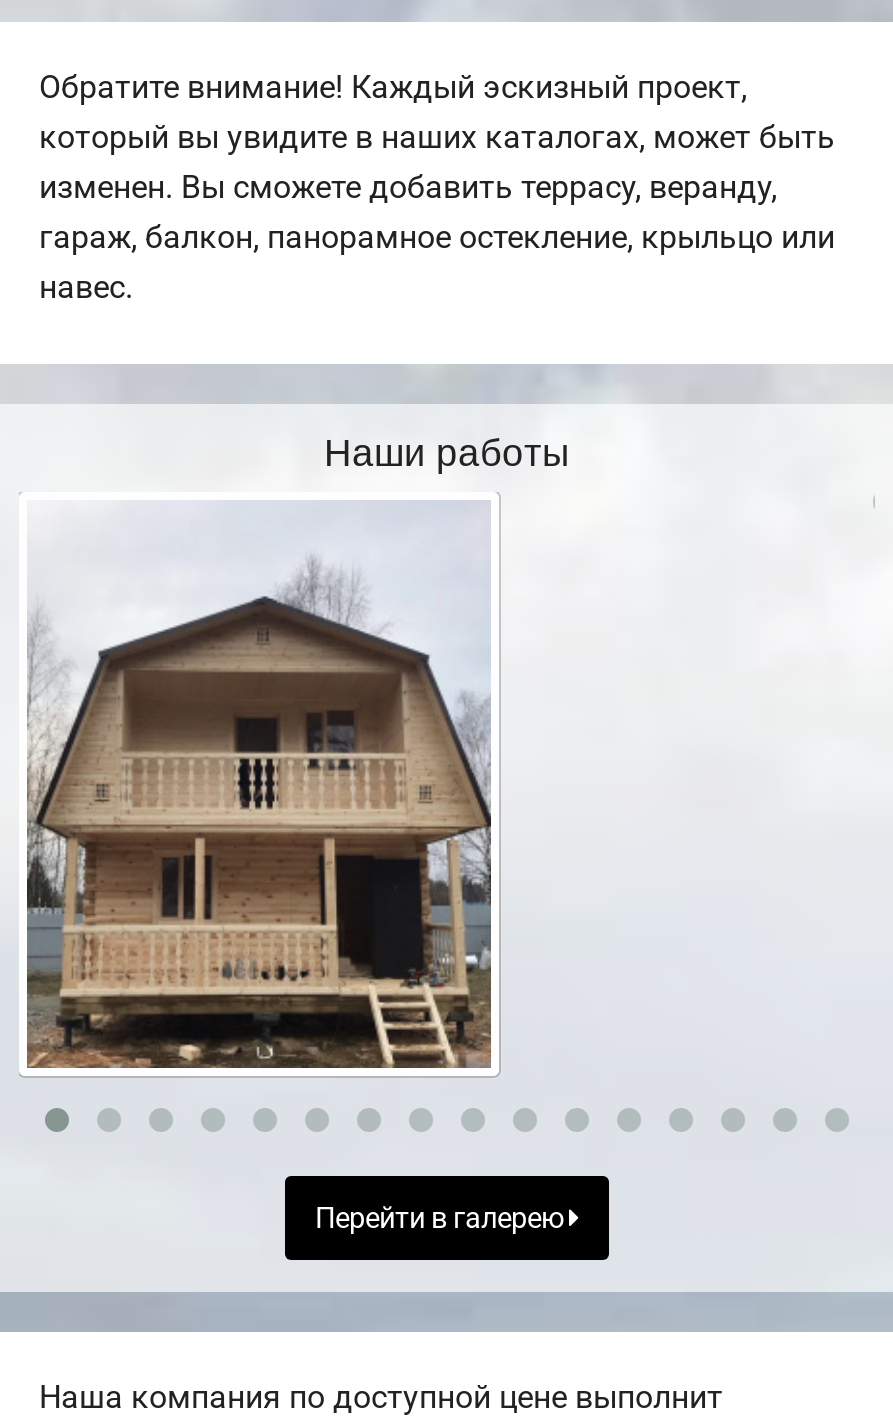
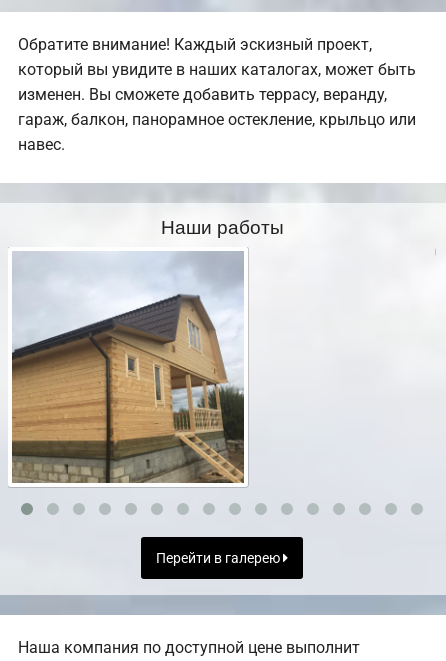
- [image]
+ [image]
